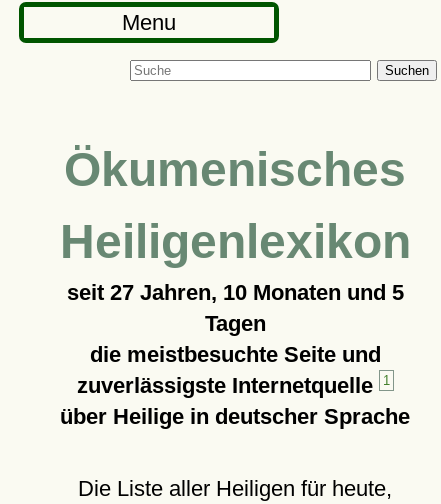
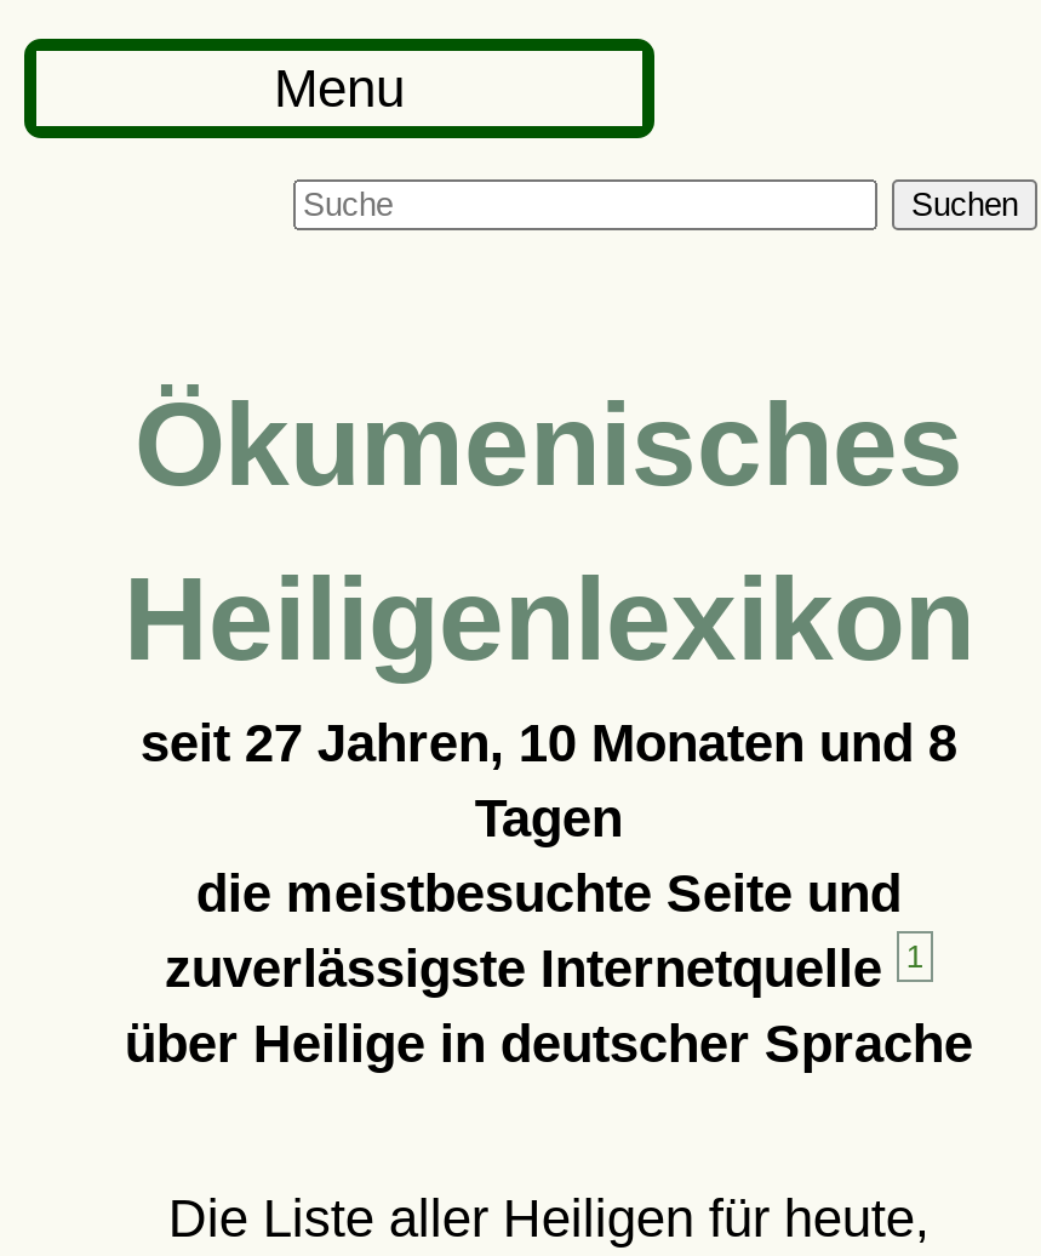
- seit 27 Jahren, 10 Monaten und 5
+ seit 27 Jahren, 10 Monaten und 8
